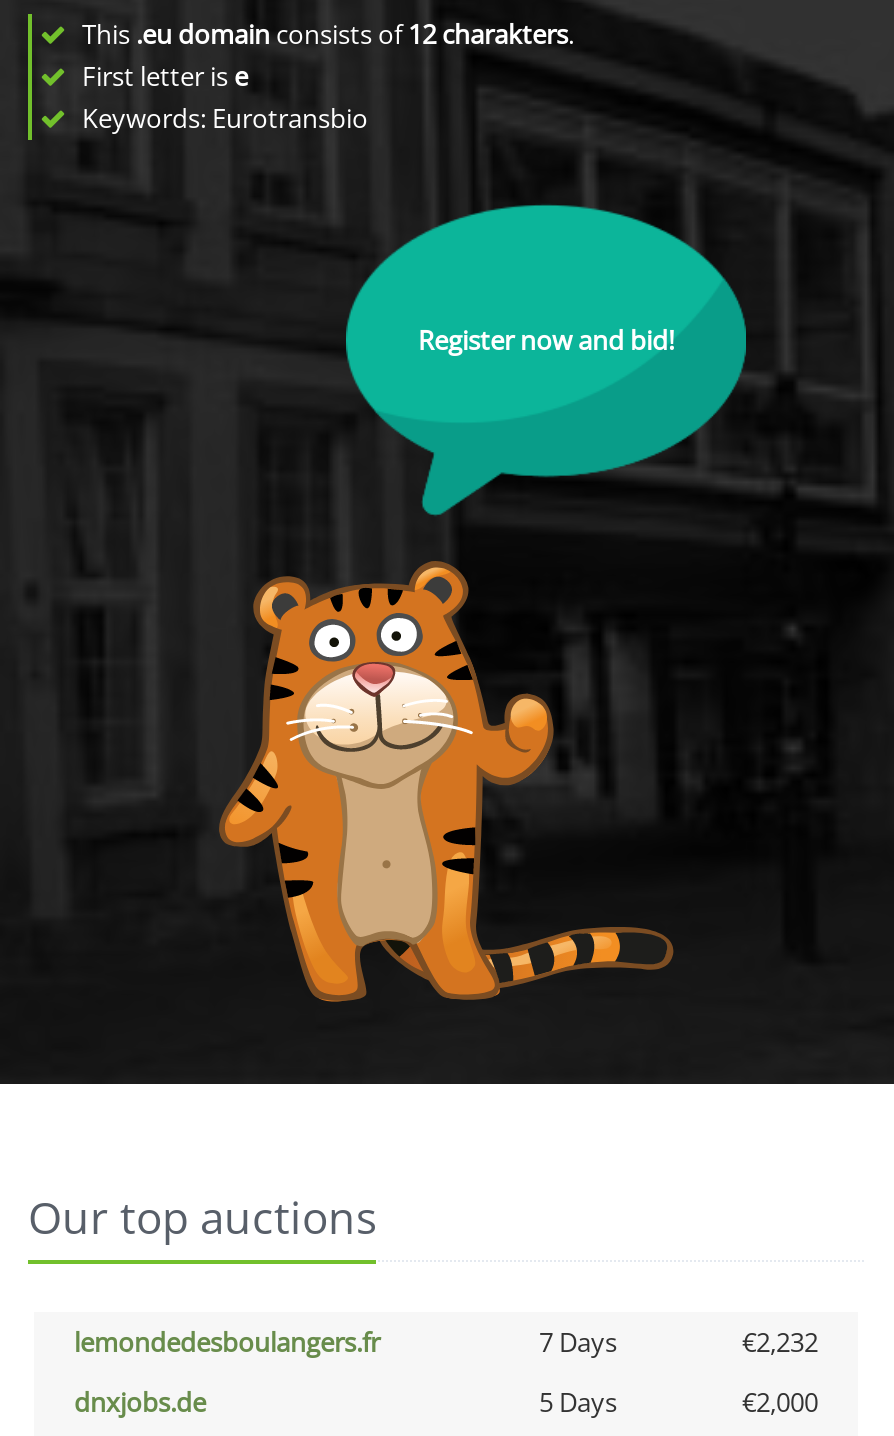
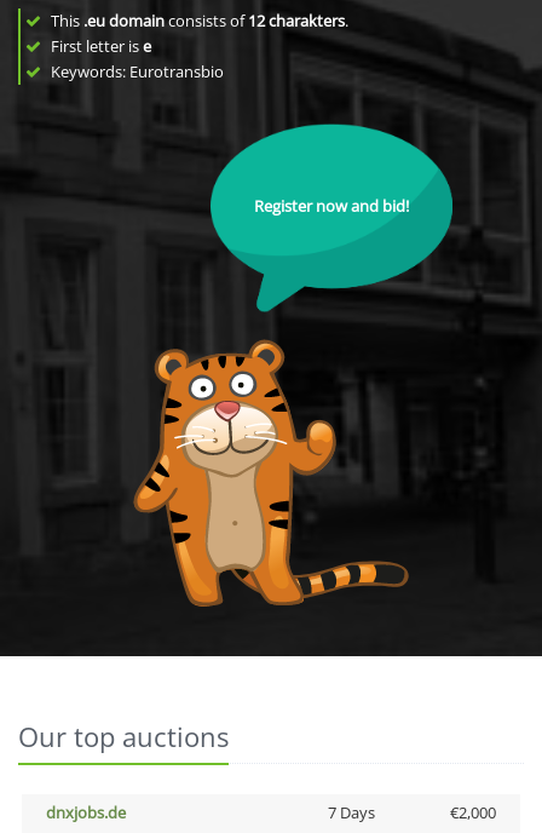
- lemondedesboulangers.fr
- 7 Days
- €2,232

- 5 Days
+ 7 Days
